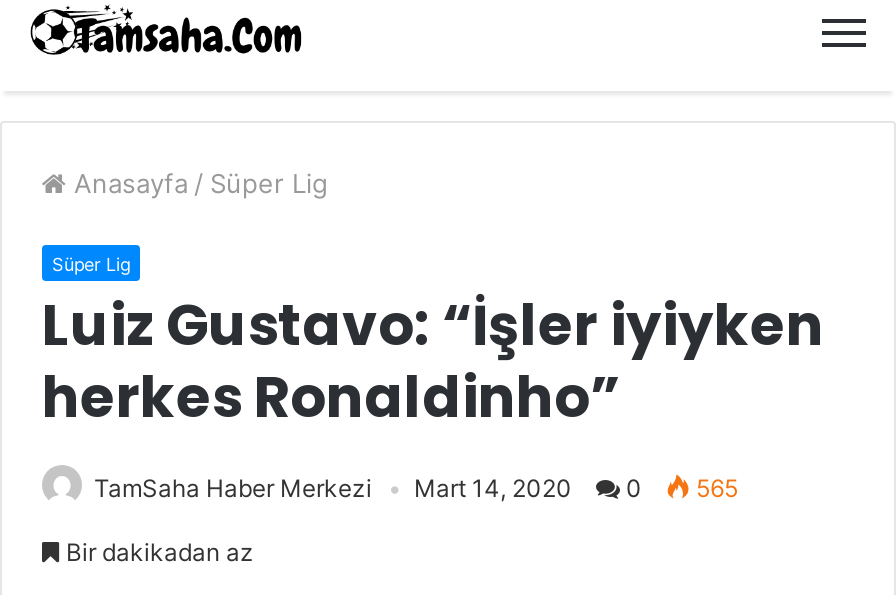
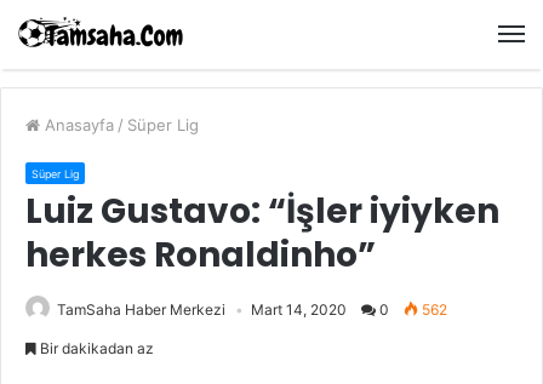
- TamSaha Haber Merkezi Mart 14, 2020 0 565
+ TamSaha Haber Merkezi Mart 14, 2020 0 562
